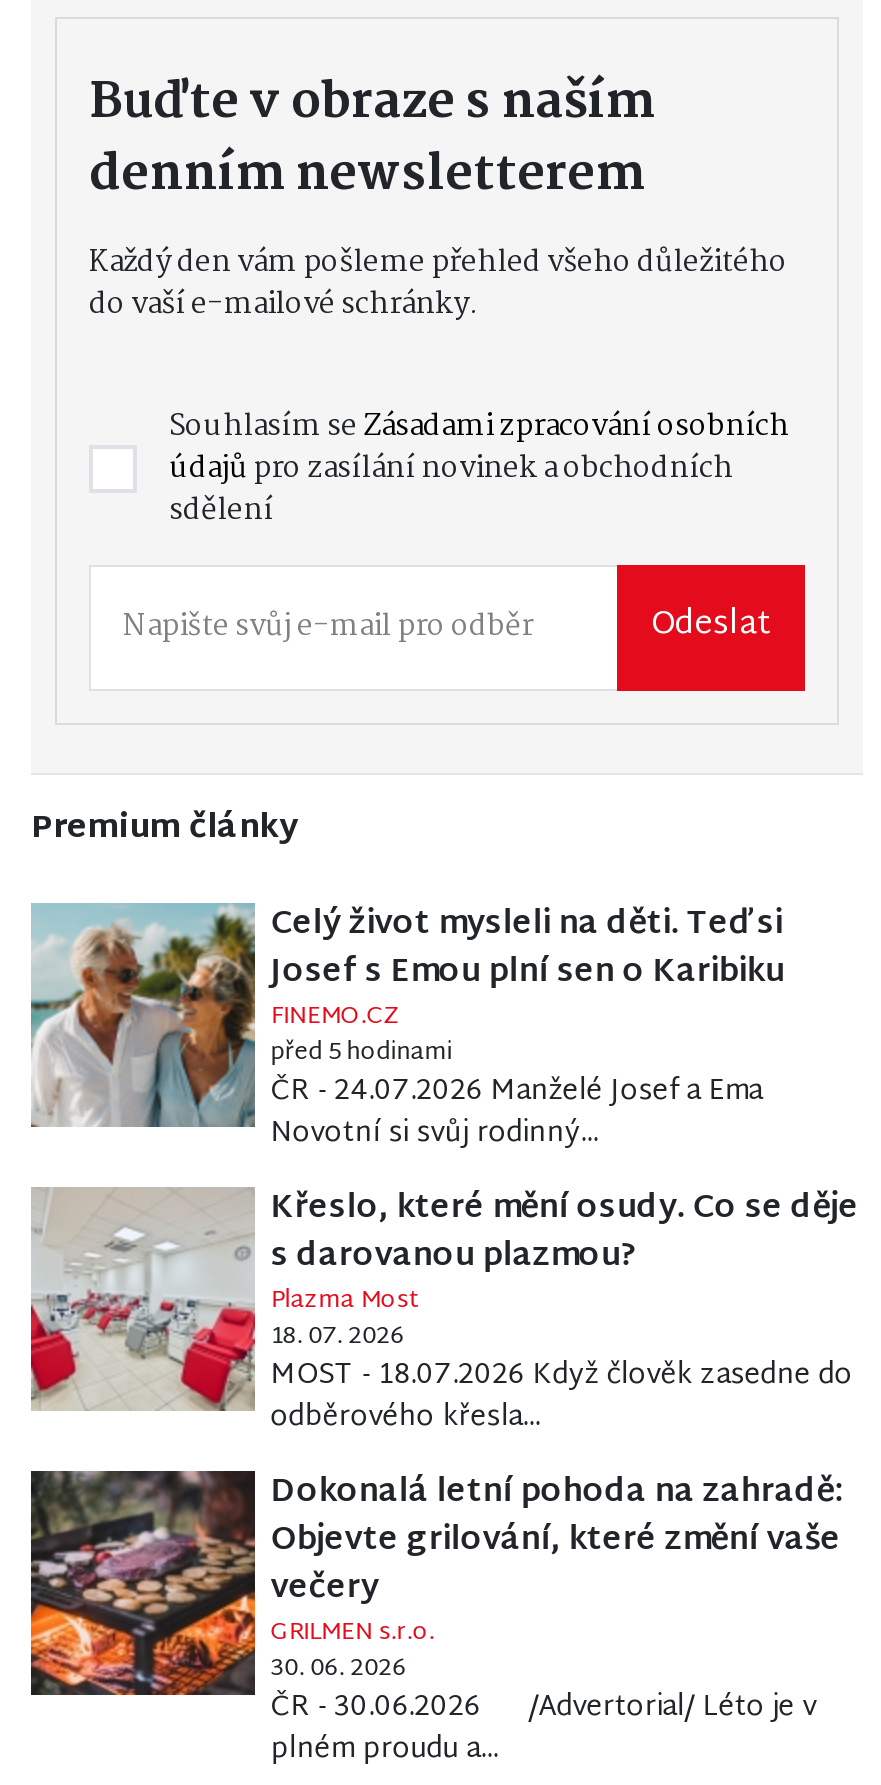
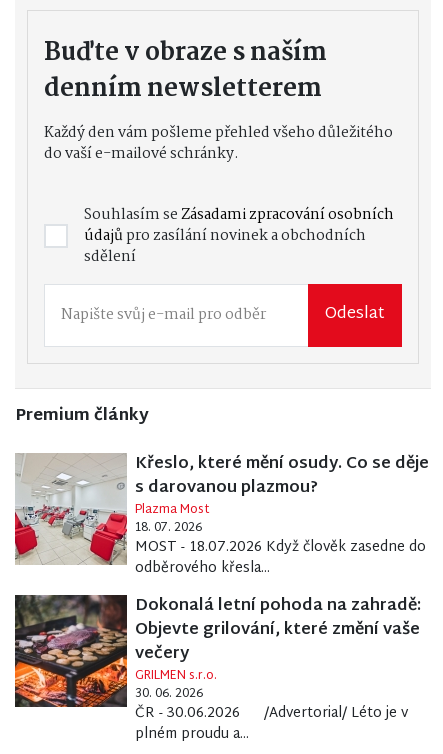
- [image]
- Celý život mysleli na děti. Teď si
- Josef s Emou plní sen o Karibiku
- FINEMO.CZ
- před 5 hodinami
- ČR - 24.07.2026 Manželé Josef a Ema
- Novotní si svůj rodinný...
